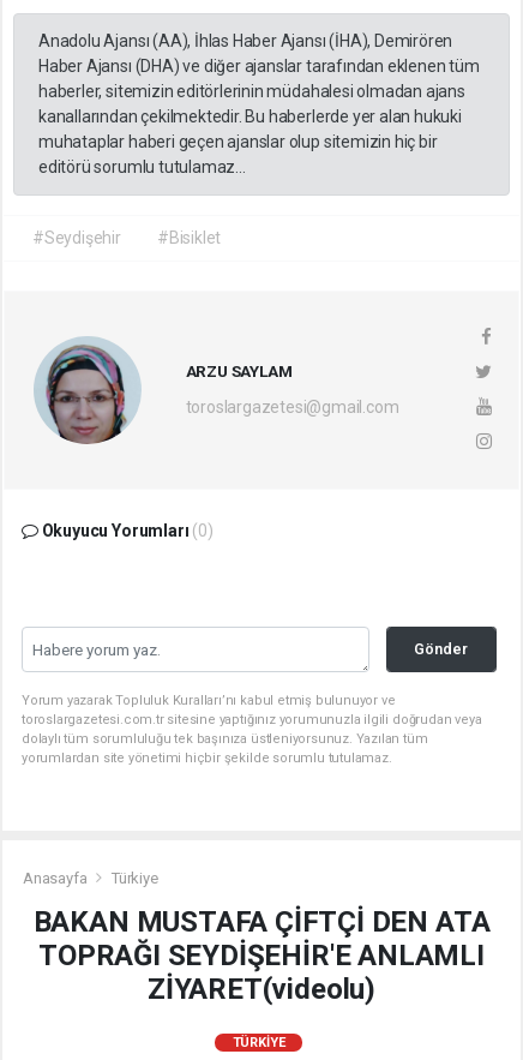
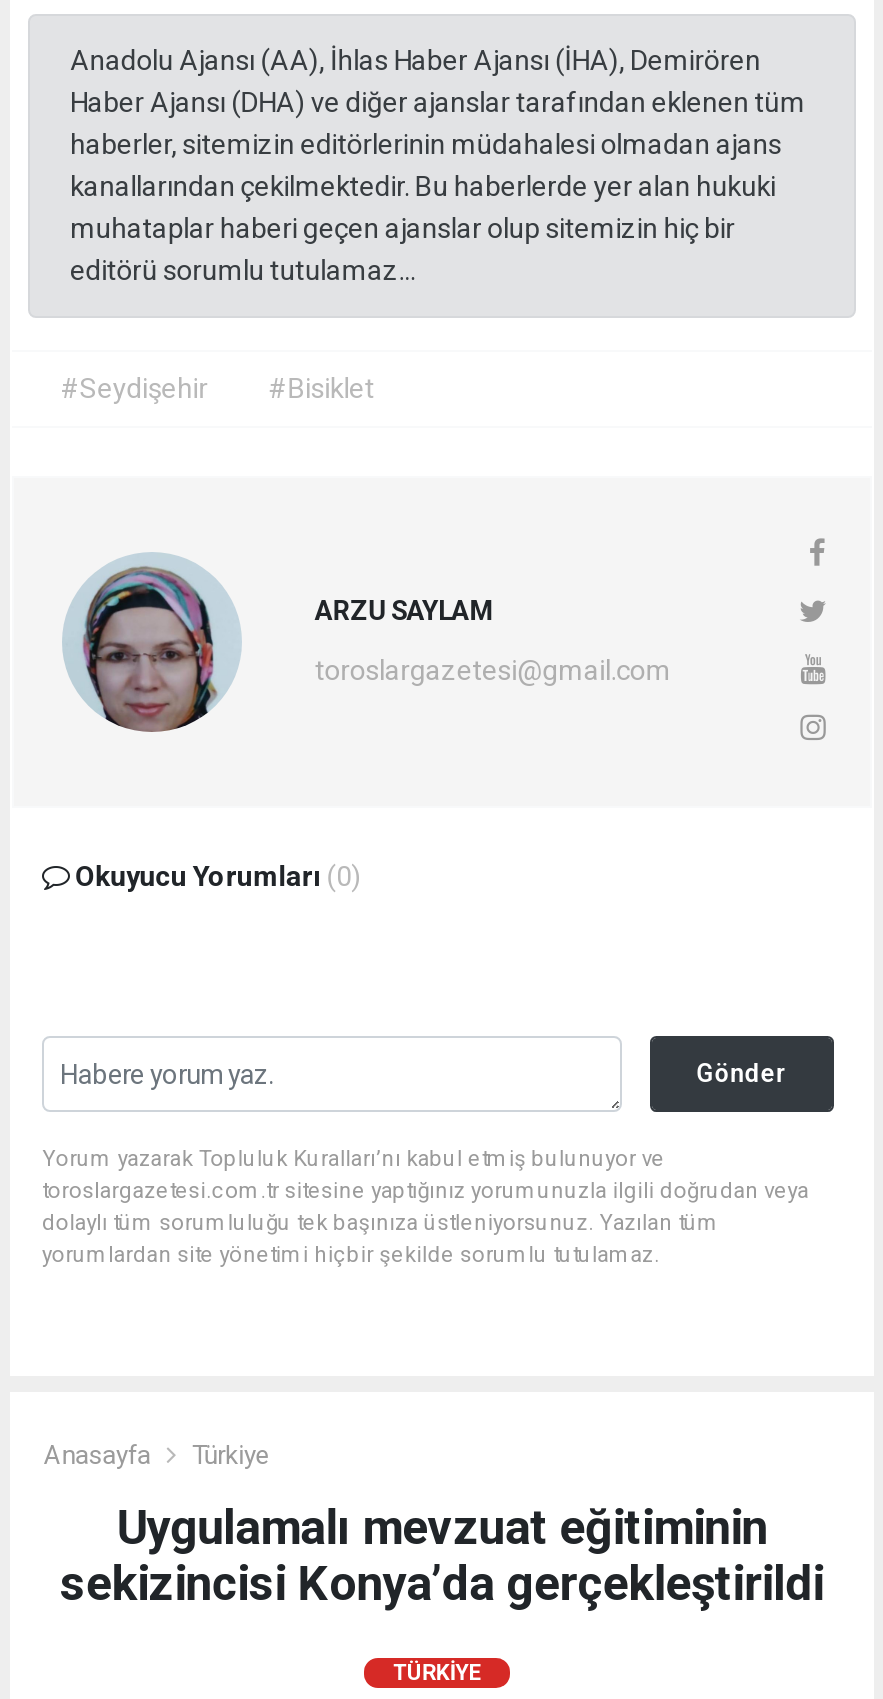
- BAKAN MUSTAFA ÇİFTÇİ DEN ATA
- TOPRAĞI SEYDİŞEHİR'E ANLAMLI
- ZİYARET(videolu)
+ Uygulamalı mevzuat eğitiminin
+ sekizincisi Konya’da gerçekleştirildi
